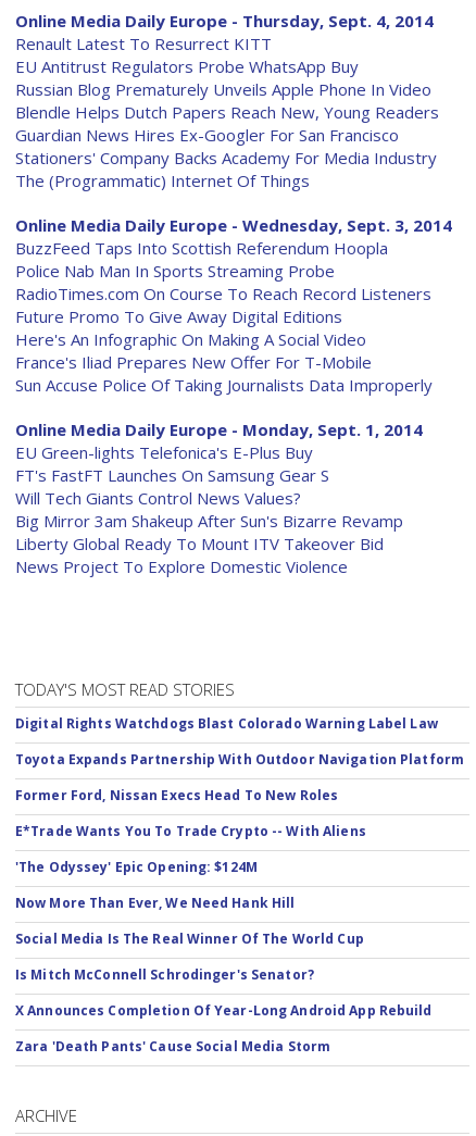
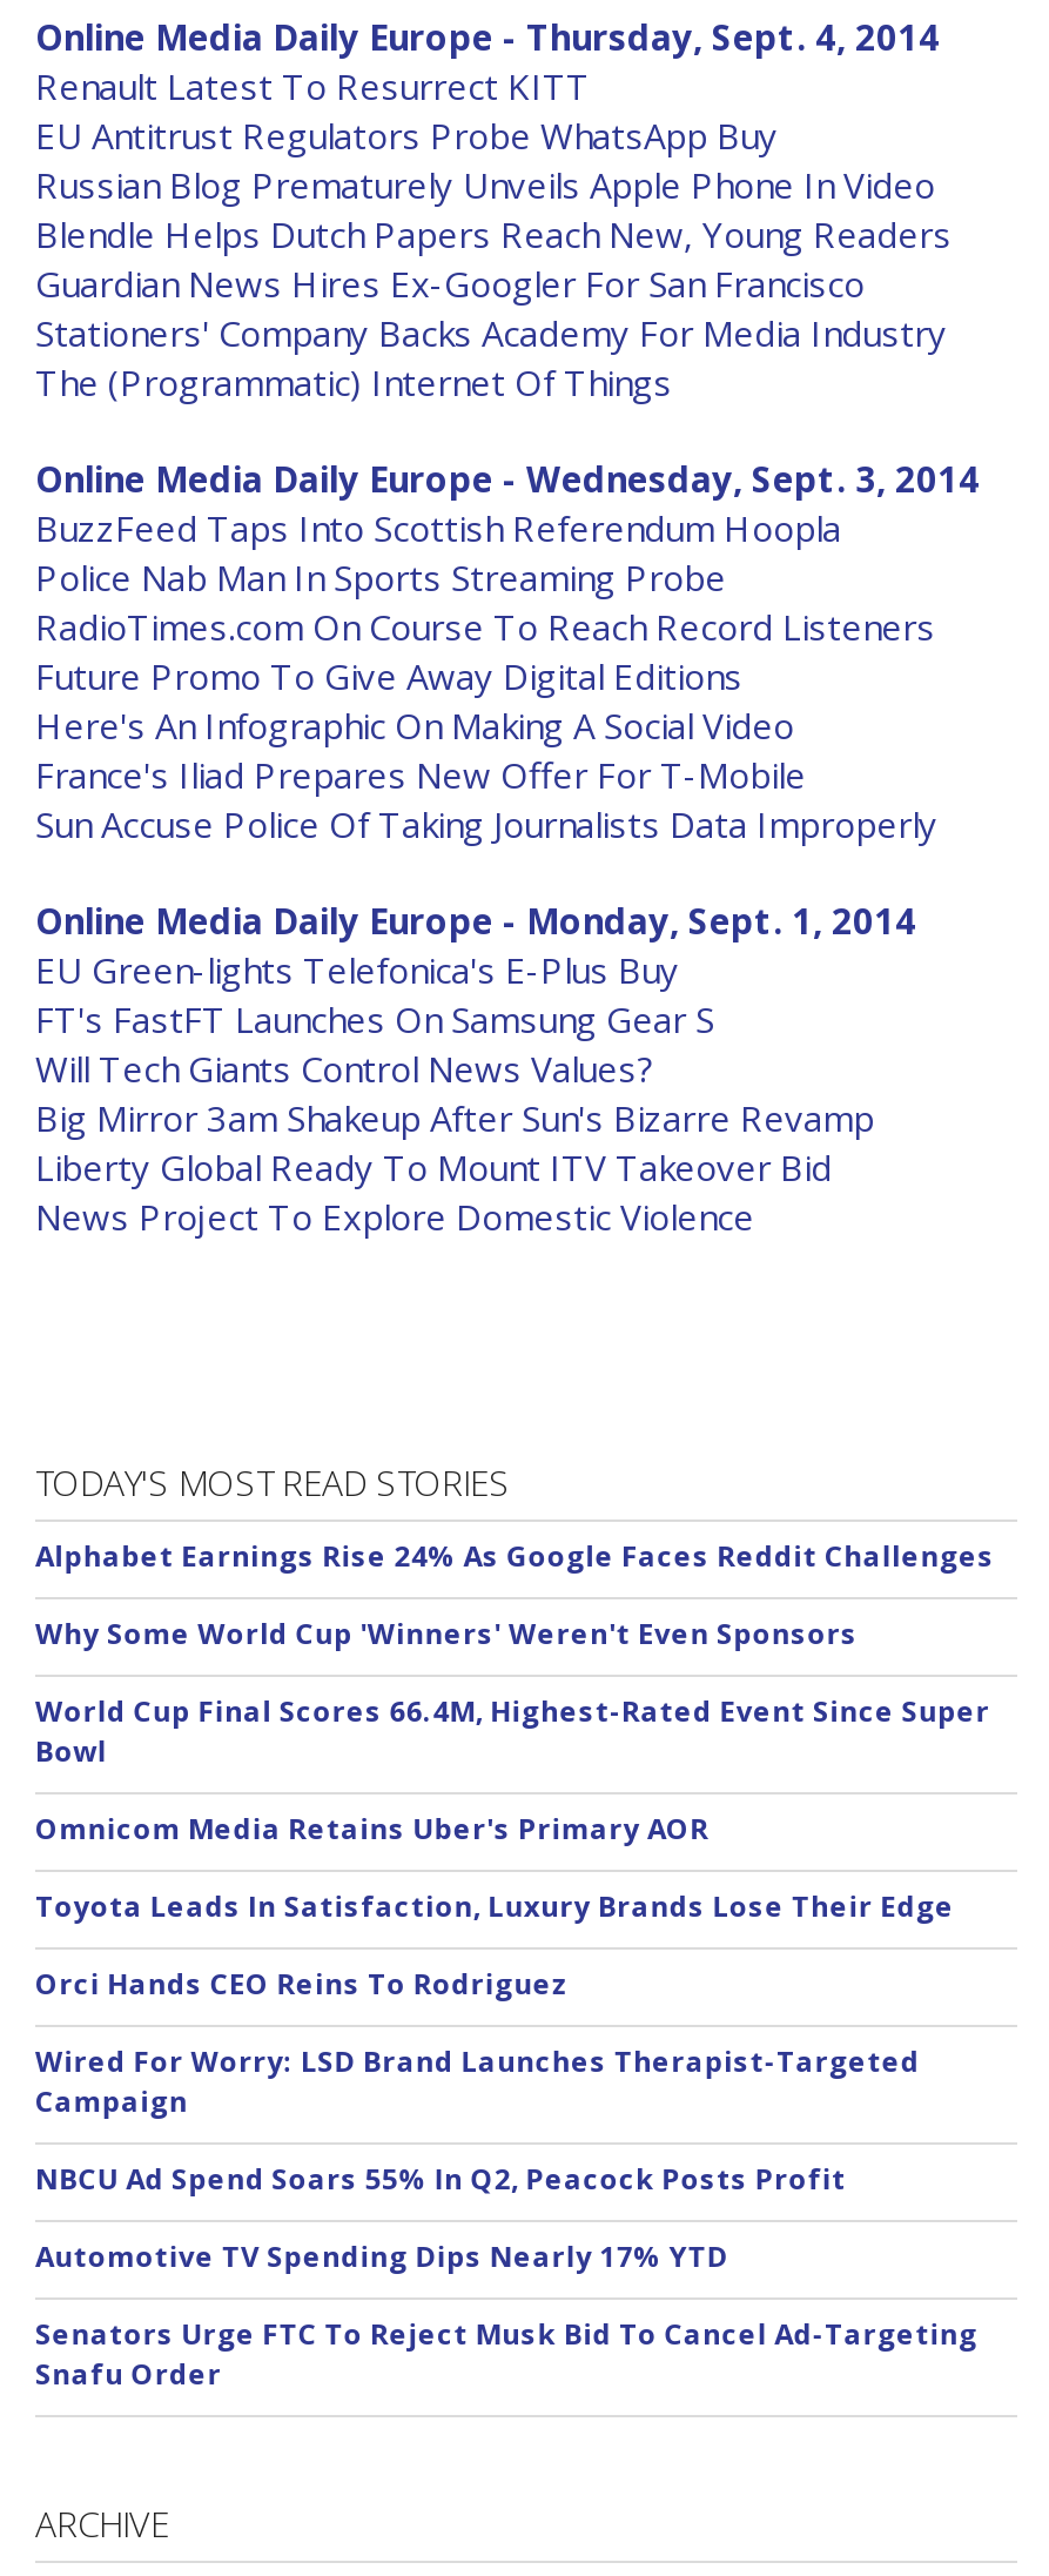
- Digital Rights Watchdogs Blast Colorado Warning Label Law
+ Alphabet Earnings Rise 24% As Google Faces Reddit Challenges

- Toyota Expands Partnership With Outdoor Navigation Platform
+ Why Some World Cup 'Winners' Weren't Even Sponsors

- Former Ford, Nissan Execs Head To New Roles
+ World Cup Final Scores 66.4M, Highest-Rated Event Since Super
+ Bowl

- E*Trade Wants You To Trade Crypto -- With Aliens
+ Omnicom Media Retains Uber's Primary AOR

- 'The Odyssey' Epic Opening: $124M
+ Toyota Leads In Satisfaction, Luxury Brands Lose Their Edge

- Now More Than Ever, We Need Hank Hill
+ Orci Hands CEO Reins To Rodriguez

- Social Media Is The Real Winner Of The World Cup
+ Wired For Worry: LSD Brand Launches Therapist-Targeted
+ Campaign

- Is Mitch McConnell Schrodinger's Senator?
+ NBCU Ad Spend Soars 55% In Q2, Peacock Posts Profit

- X Announces Completion Of Year-Long Android App Rebuild
+ Automotive TV Spending Dips Nearly 17% YTD

- Zara 'Death Pants' Cause Social Media Storm
+ Senators Urge FTC To Reject Musk Bid To Cancel Ad-Targeting
+ Snafu Order
